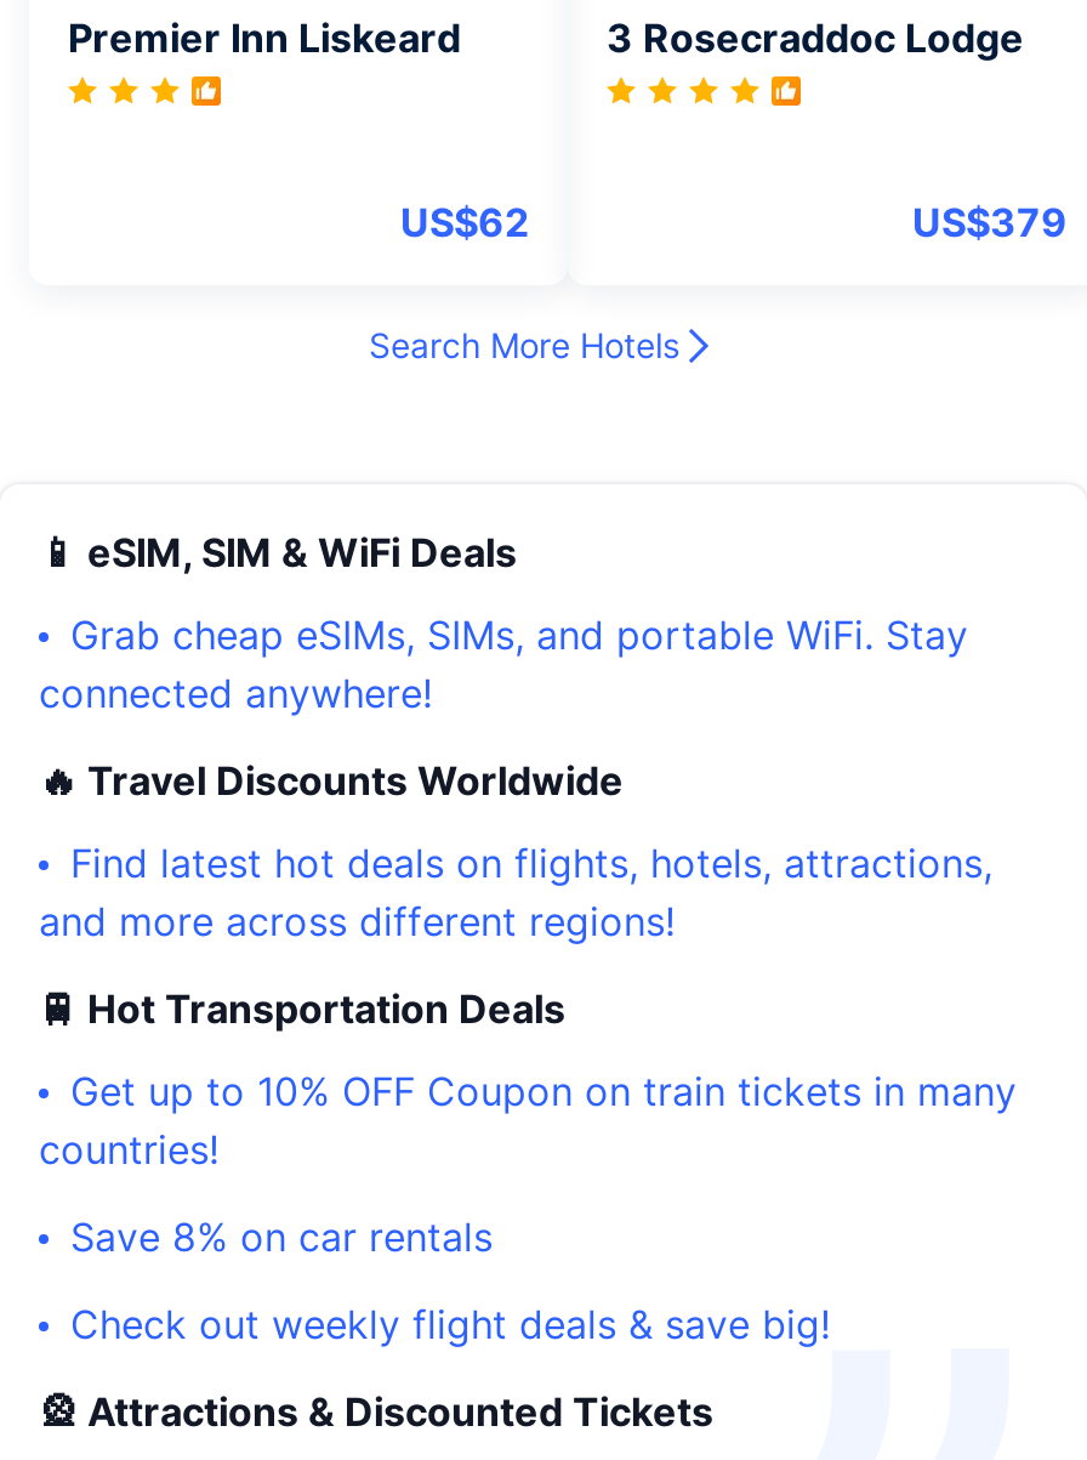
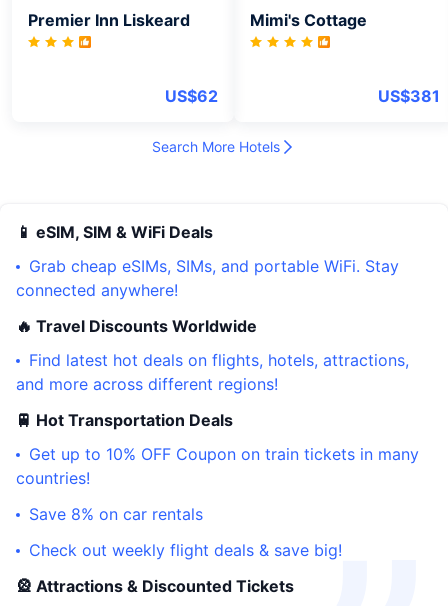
- 3 Rosecraddoc Lodge
+ Mimi's Cottage

- US$379
+ US$381
